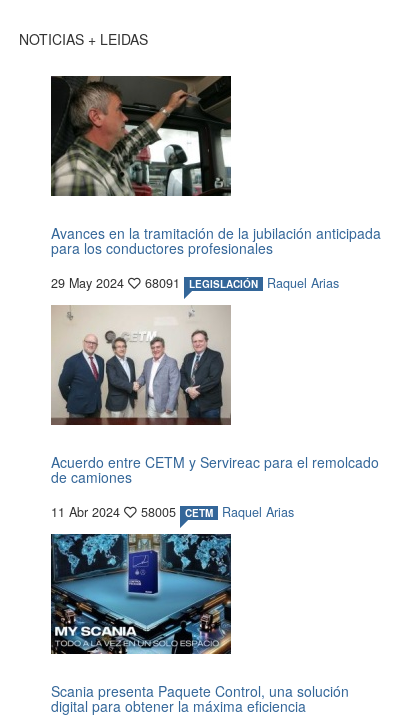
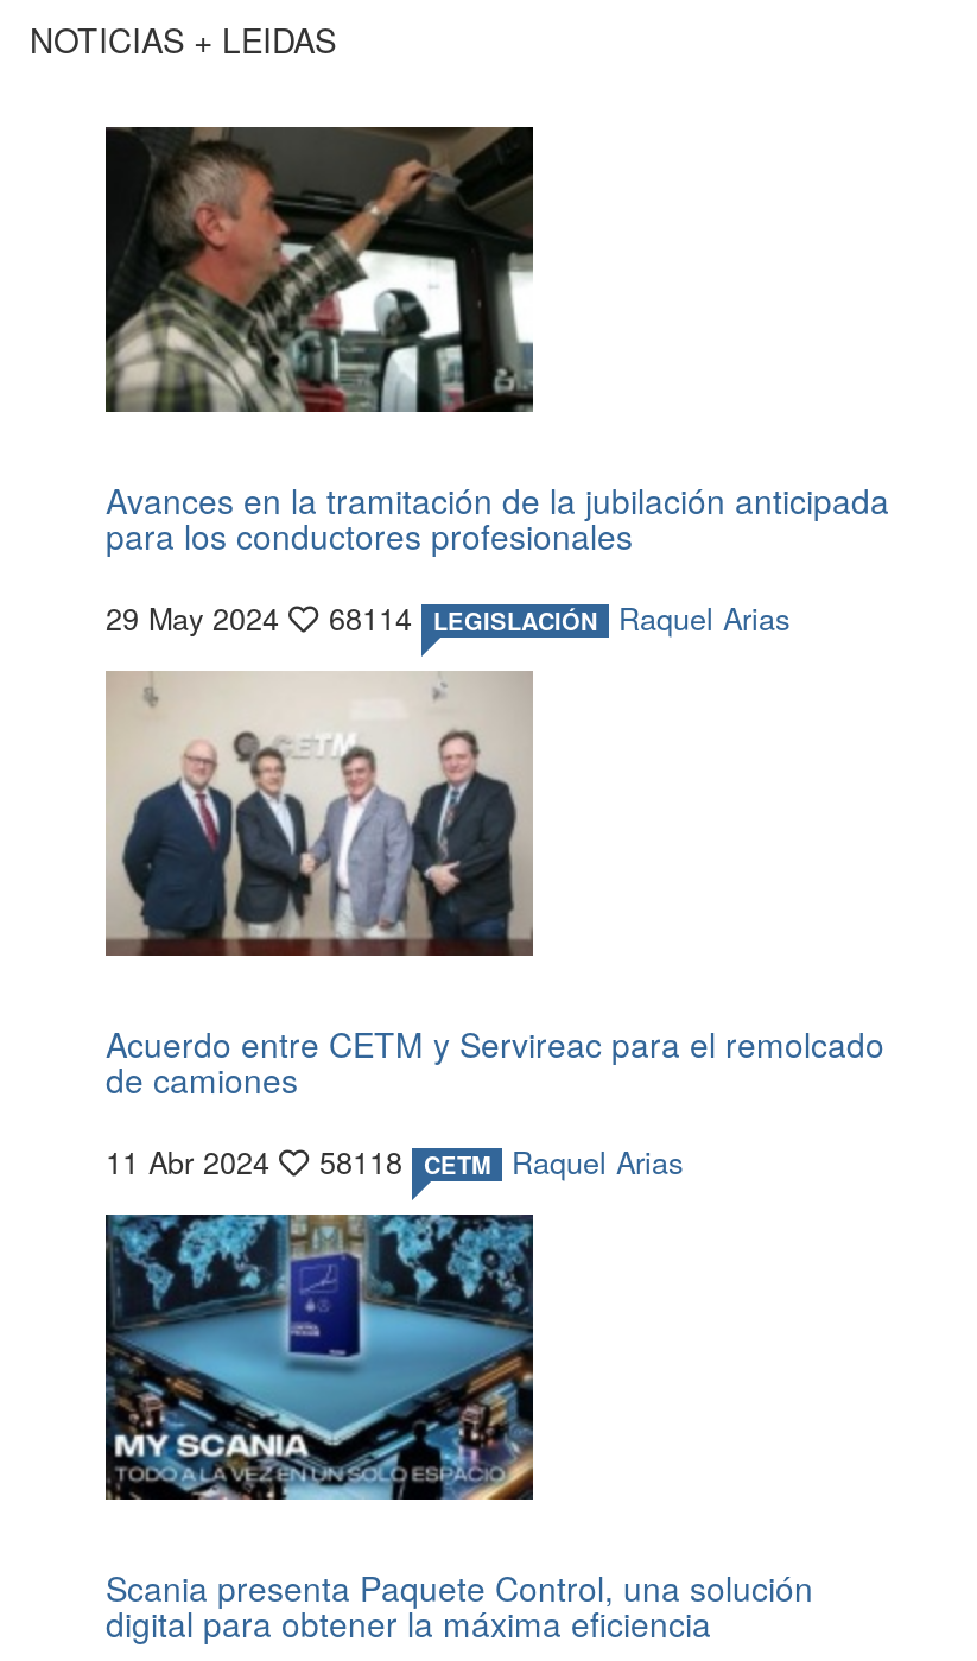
- 29 May 2024 68091 LEGISLACIÓN Raquel Arias
+ 29 May 2024 68114 LEGISLACIÓN Raquel Arias

- 11 Abr 2024 58005 CETM Raquel Arias
+ 11 Abr 2024 58118 CETM Raquel Arias
